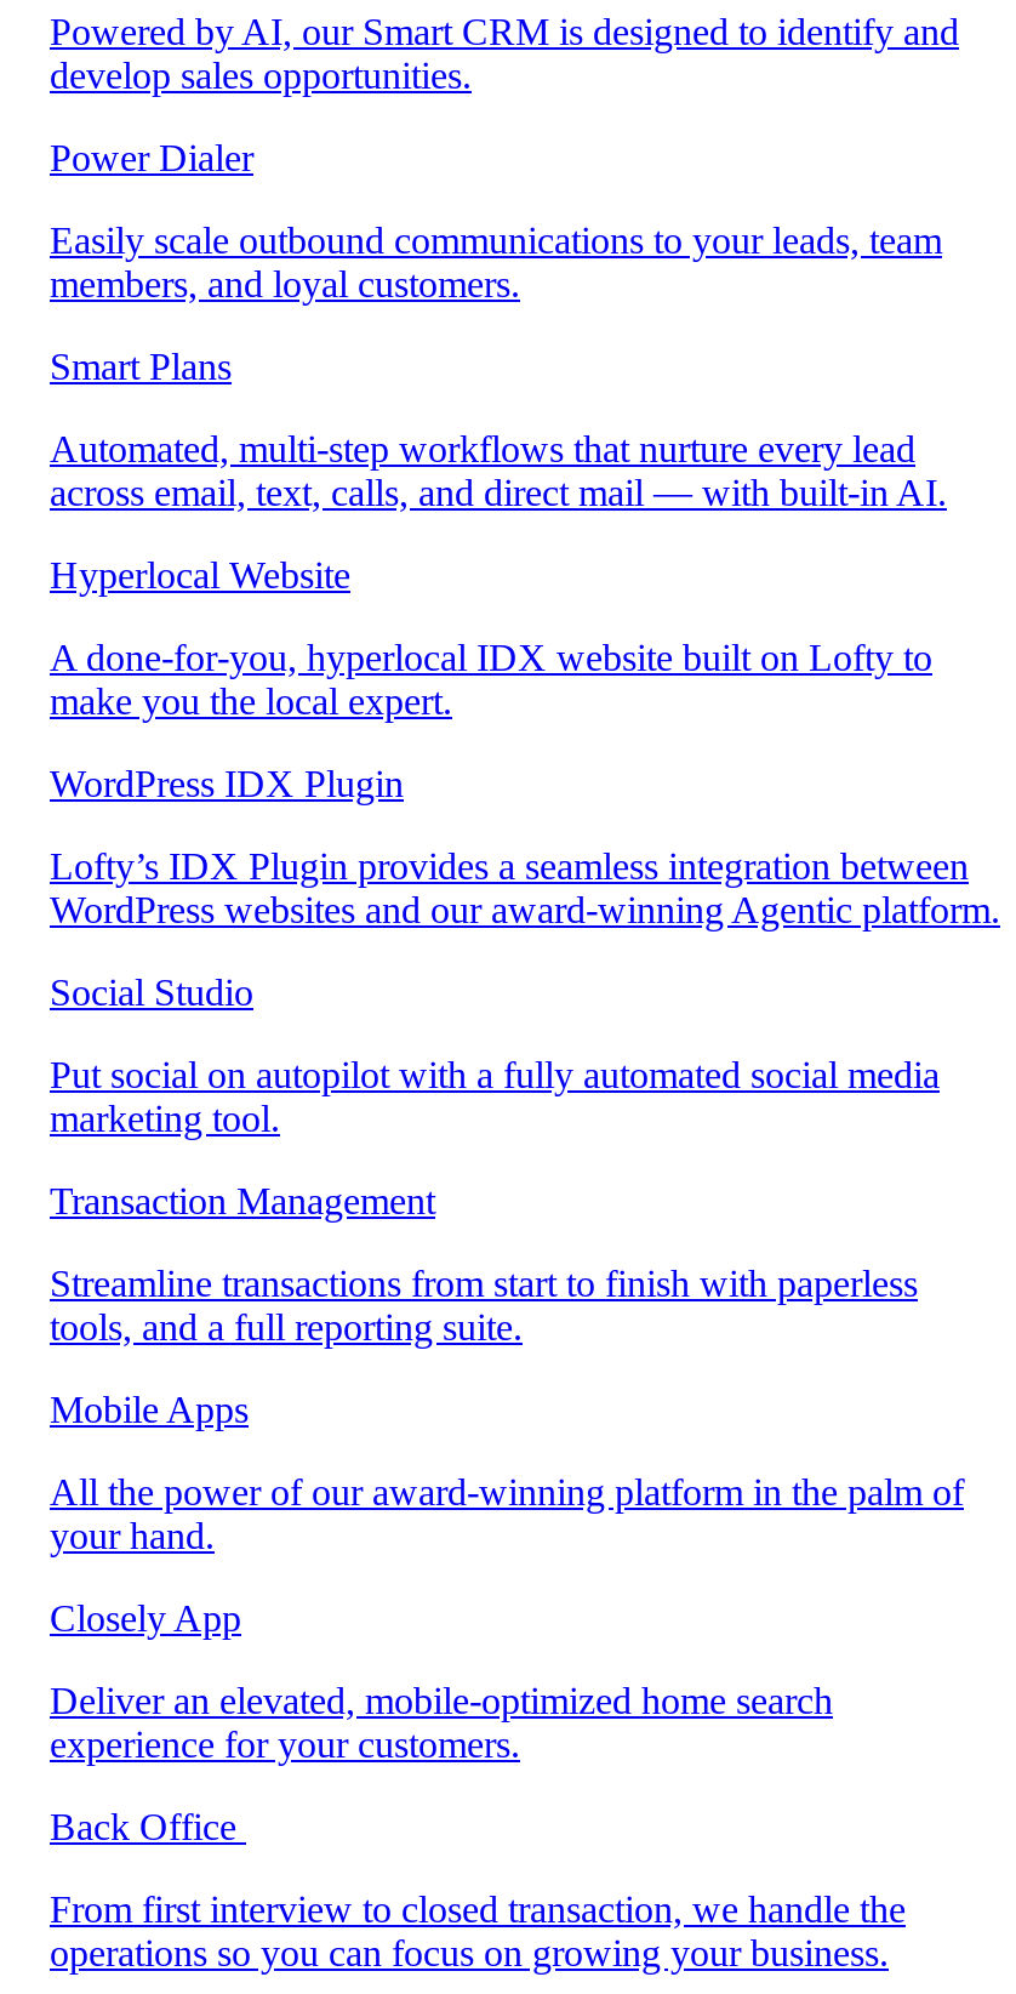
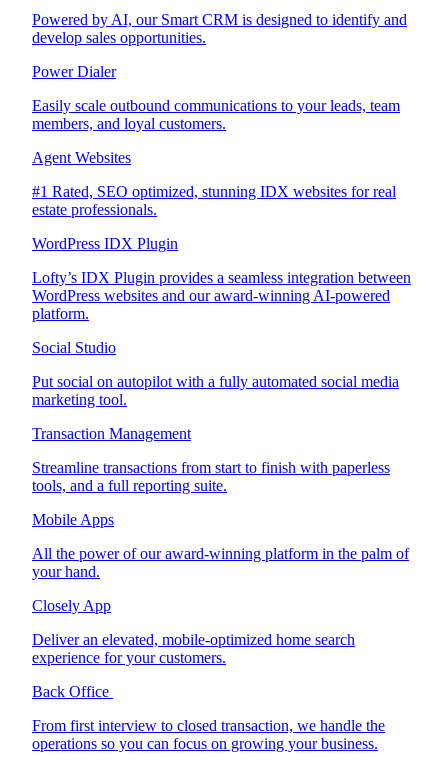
- Smart Plans
- Automated, multi-step workflows that nurture every lead
- across email, text, calls, and direct mail — with built-in AI.
- Hyperlocal Website
- A done-for-you, hyperlocal IDX website built on Lofty to
- make you the local expert.
+ Agent Websites
+ #1 Rated, SEO optimized, stunning IDX websites for real
+ estate professionals.

moved up: WordPress IDX Plugin | Lofty’s IDX Plugin provides a seamless integration between

- WordPress websites and our award-winning Agentic platform.
+ WordPress websites and our award-winning AI-powered
+ platform.
